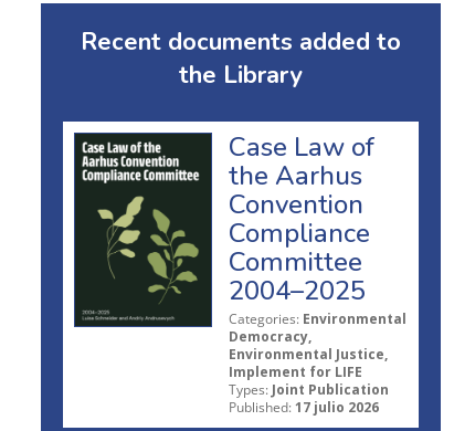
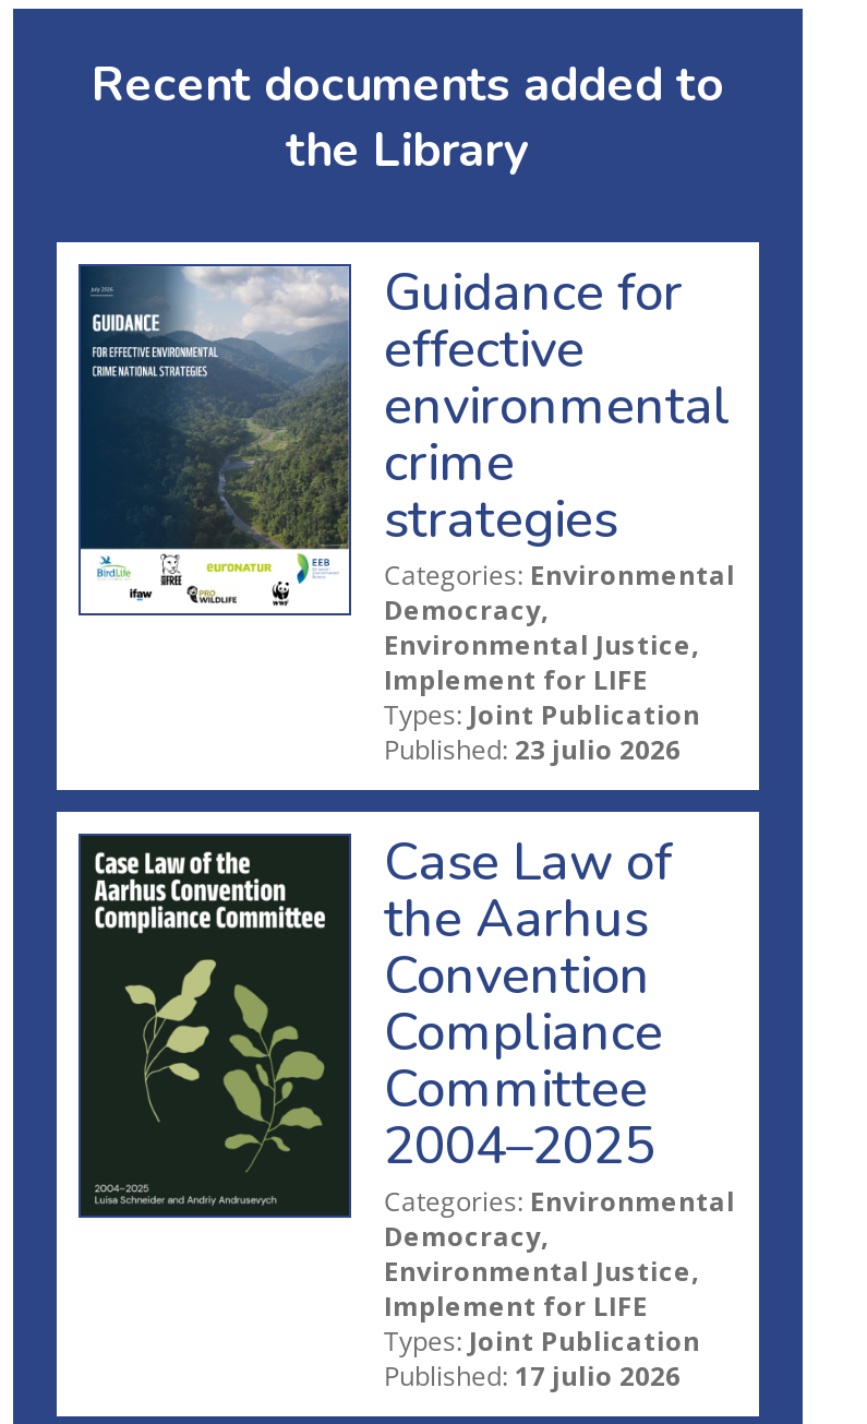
+ [image]
+ Guidance for
+ effective
+ environmental
+ crime
+ strategies
+ Categories: Environmental
+ Democracy,
+ Environmental Justice,
+ Implement for LIFE
+ Types: Joint Publication
+ Published: 23 julio 2026
